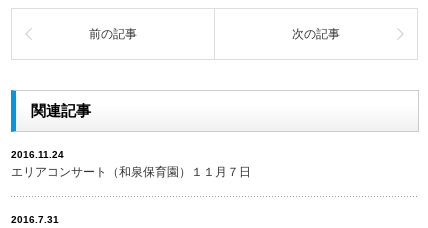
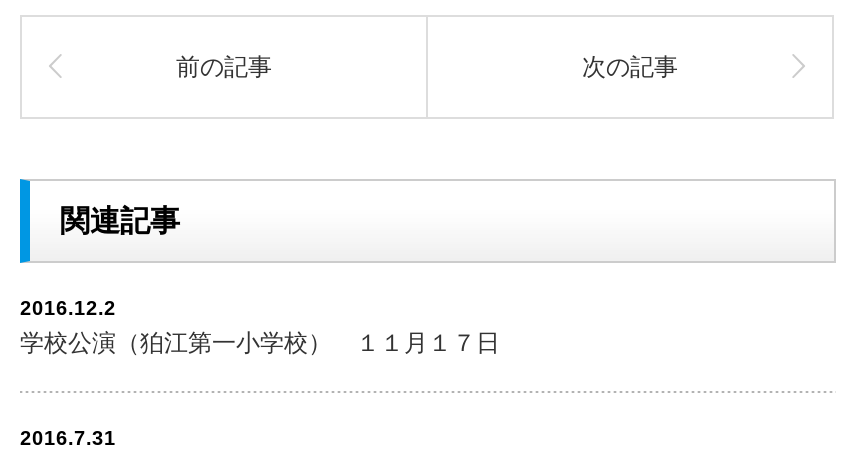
- 2016.11.24
- エリアコンサート（和泉保育園）１１月７日
+ 2016.12.2
+ 学校公演（狛江第一小学校） １１月１７日
